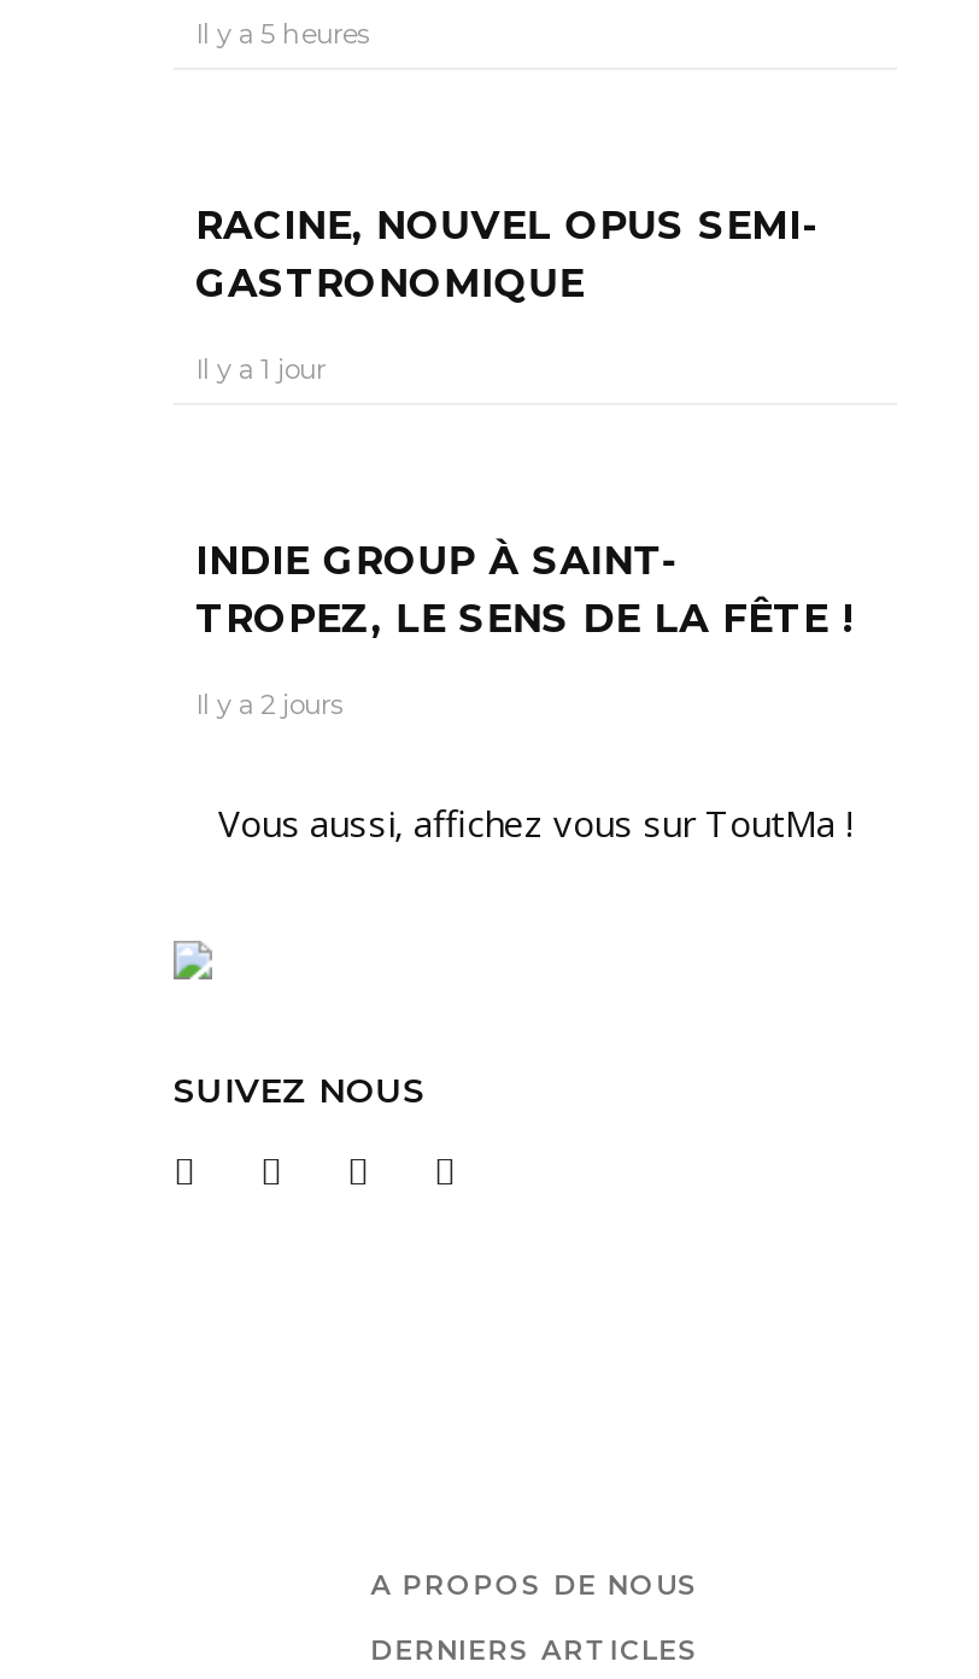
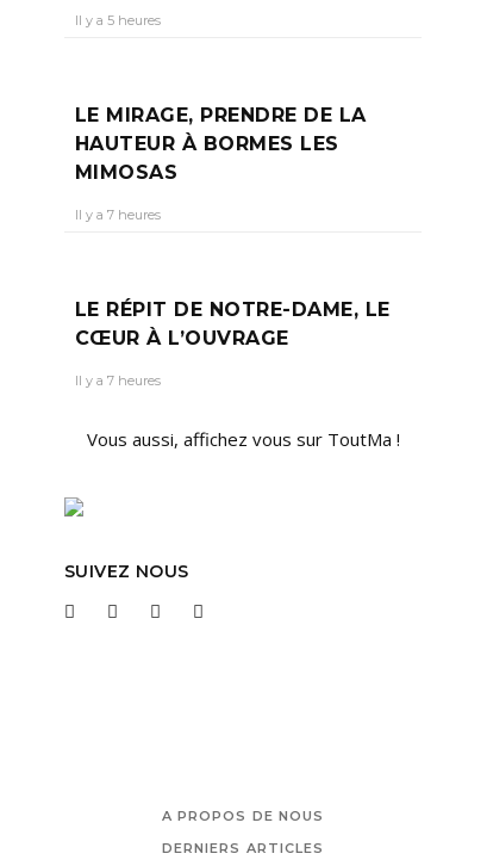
- RACINE, NOUVEL OPUS SEMI-
- GASTRONOMIQUE
+ LE MIRAGE, PRENDRE DE LA
+ HAUTEUR À BORMES LES
+ MIMOSAS

- Il y a 1 jour
+ Il y a 7 heures

- INDIE GROUP À SAINT-
- TROPEZ, LE SENS DE LA FÊTE !
+ LE RÉPIT DE NOTRE-DAME, LE
+ CŒUR À L’OUVRAGE

- Il y a 2 jours
+ Il y a 7 heures
